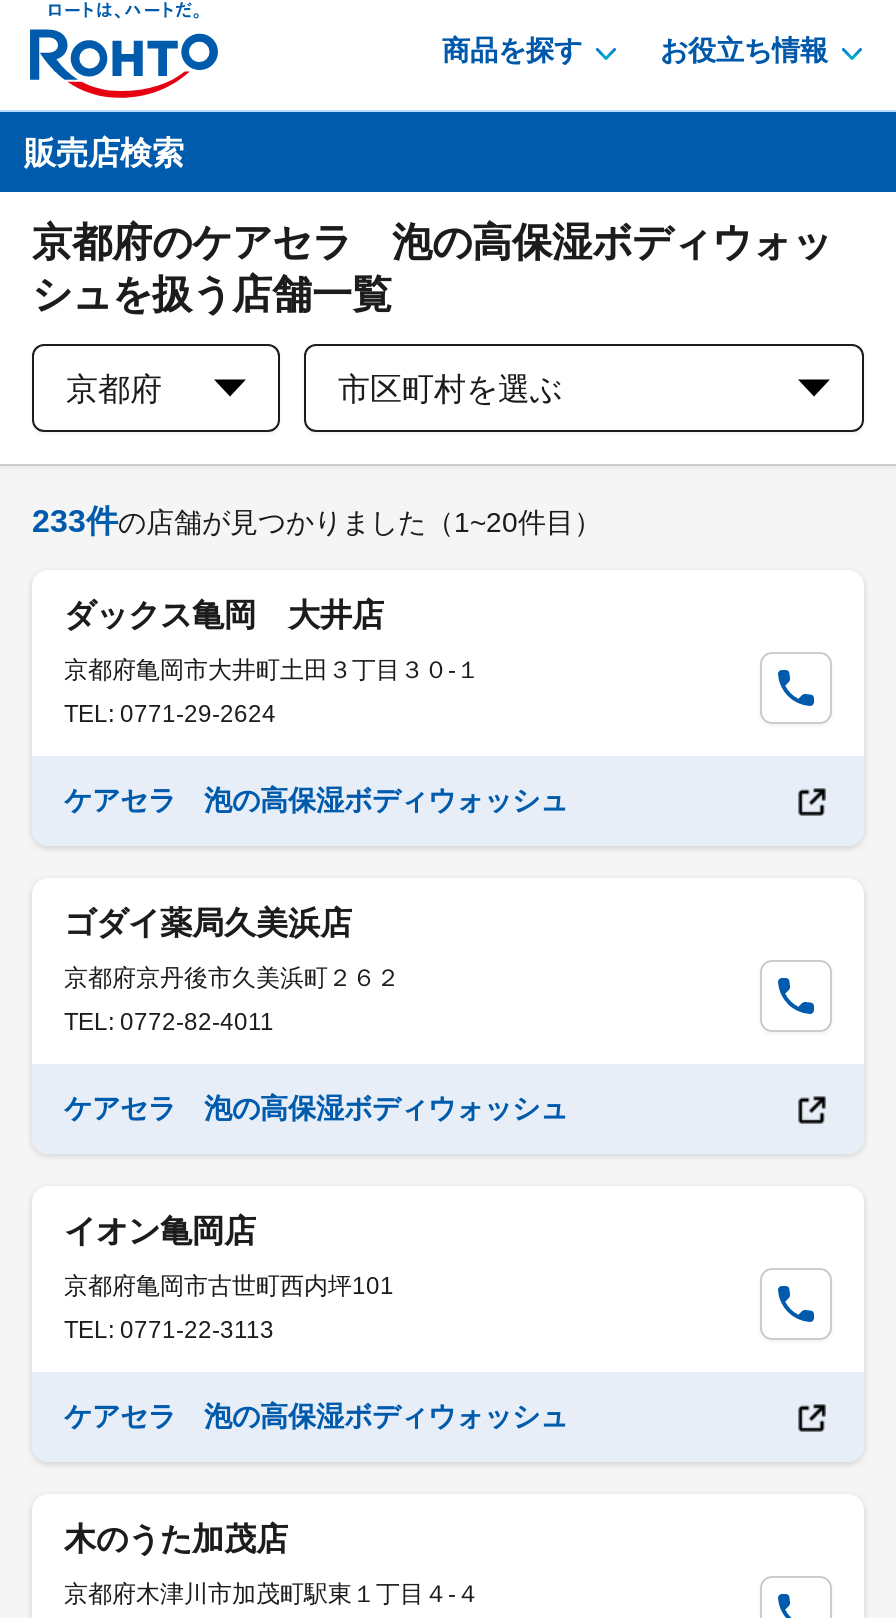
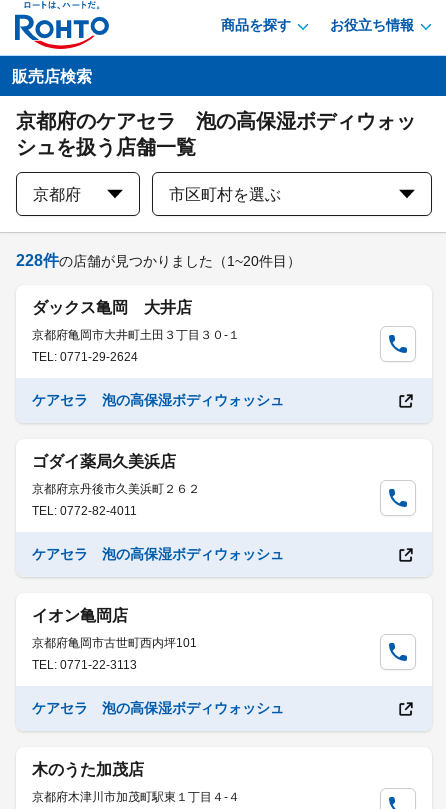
- 233件の店舗が見つかりました（1~20件目）
+ 228件の店舗が見つかりました（1~20件目）
